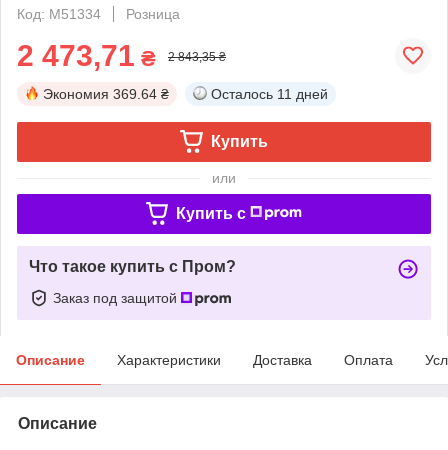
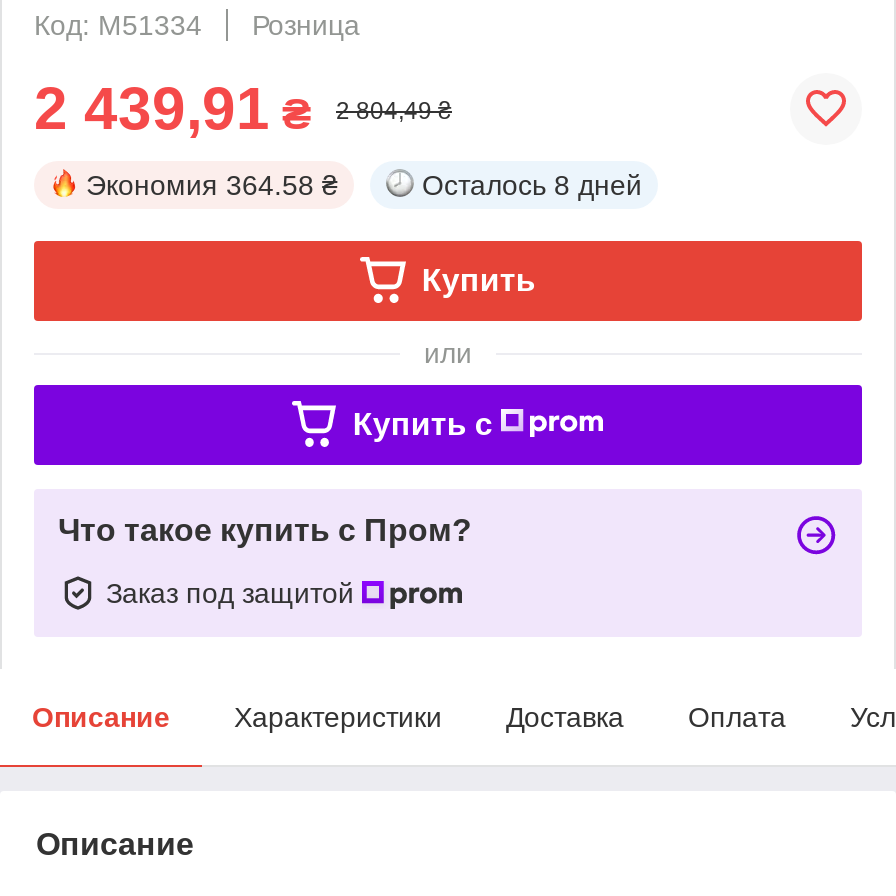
- 2 473,71 ₴
+ 2 439,91 ₴

- 2 843,35 ₴
+ 2 804,49 ₴

- Экономия 369.64 ₴
+ Экономия 364.58 ₴

- Осталось 11 дней
+ Осталось 8 дней
